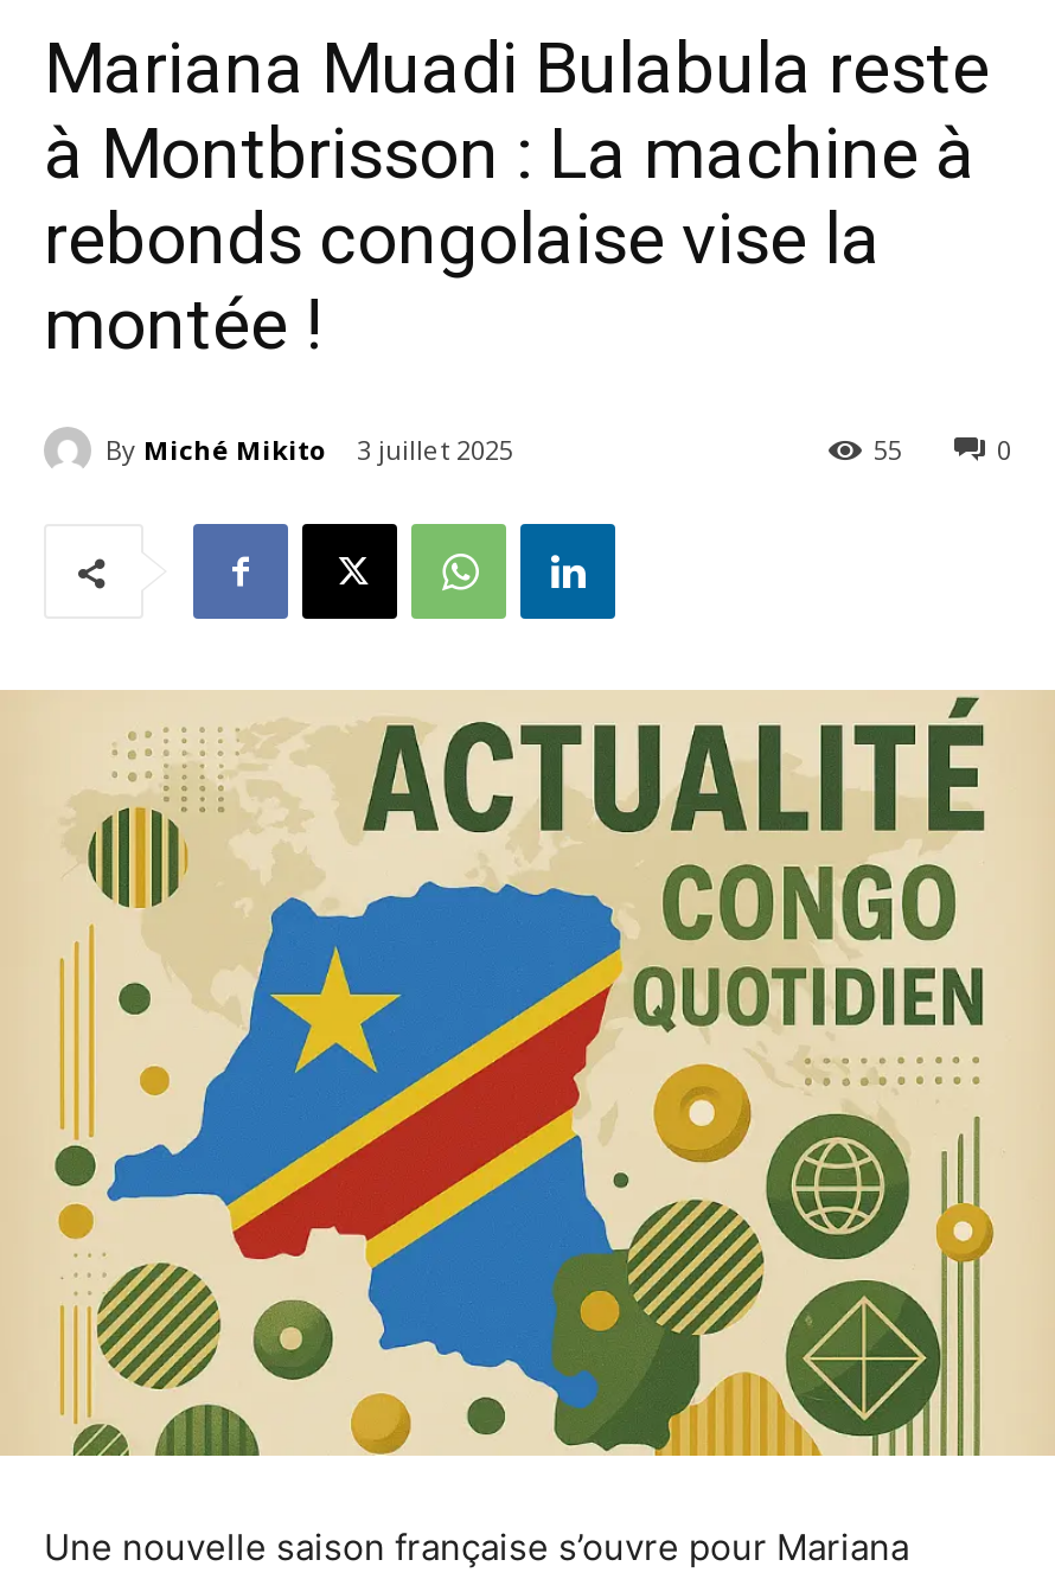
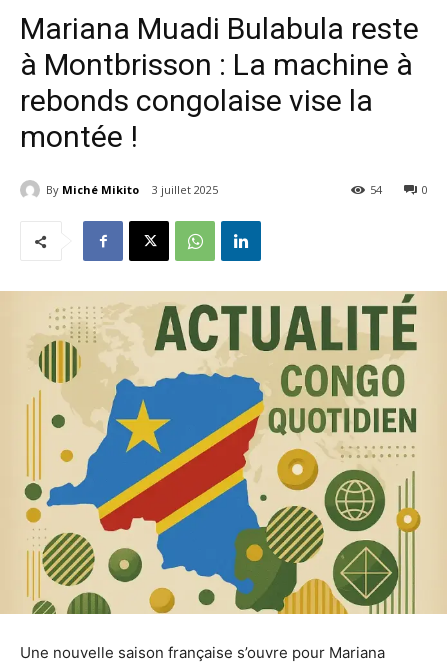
- 55
+ 54
